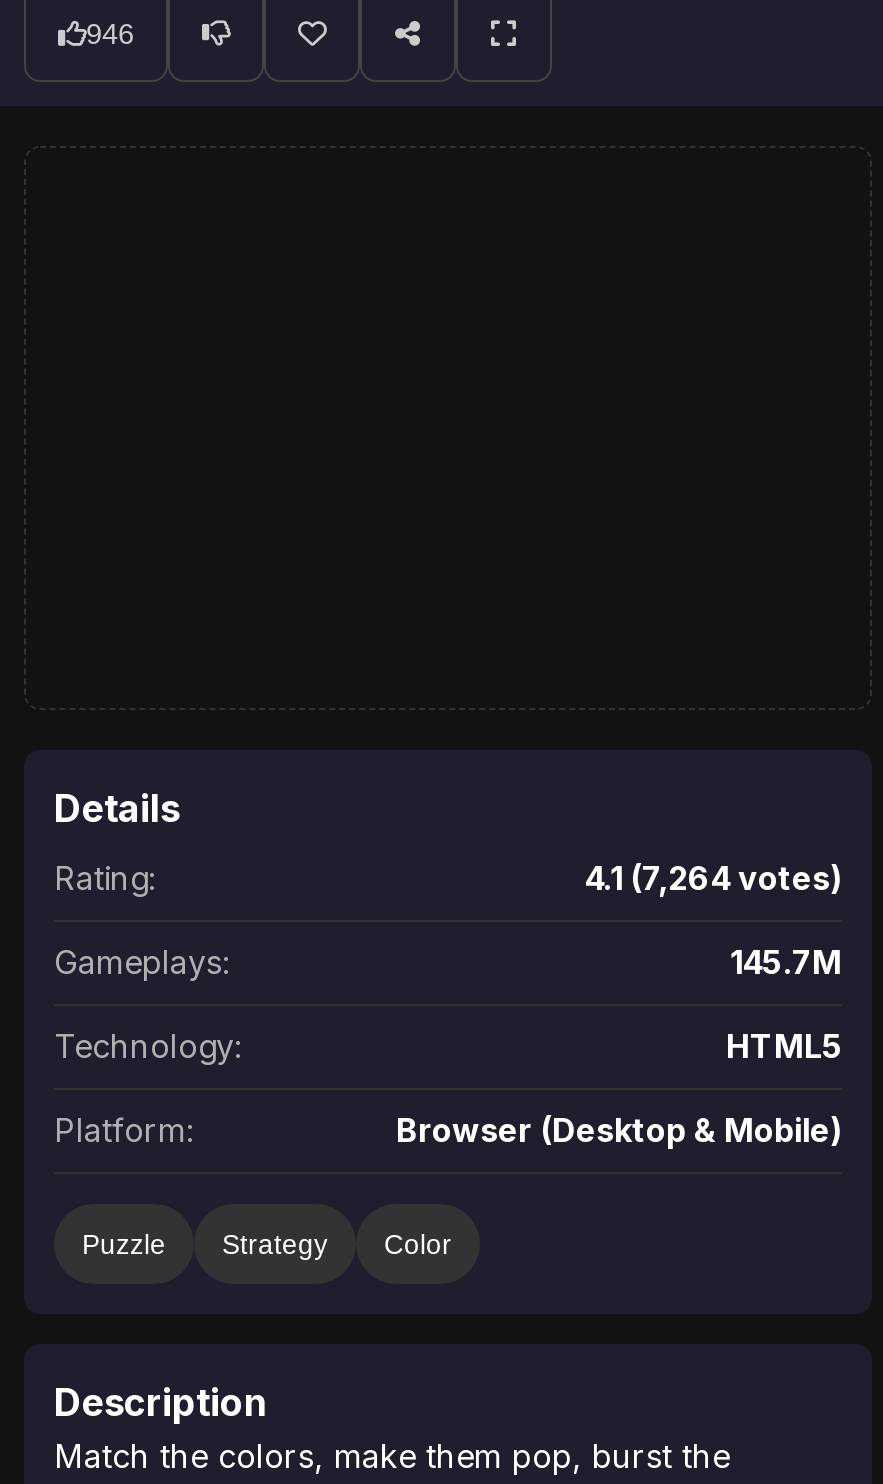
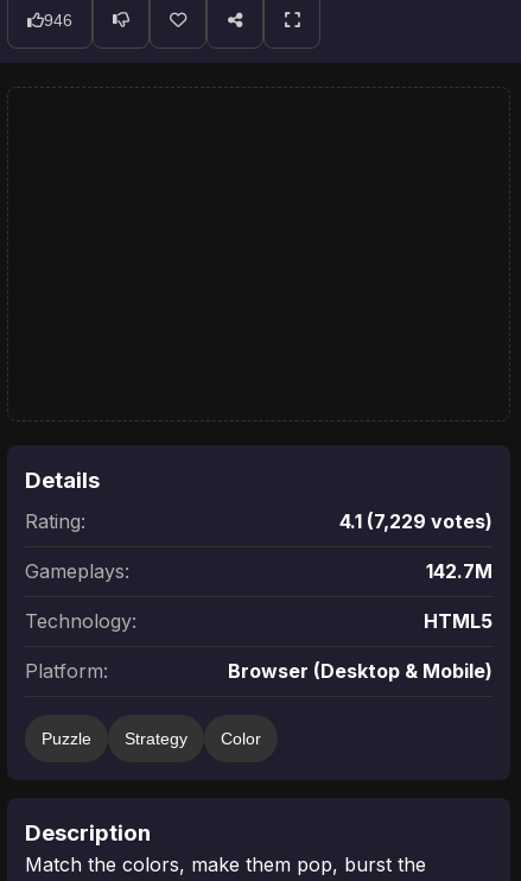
- 4.1 (7,264 votes)
+ 4.1 (7,229 votes)

- 145.7M
+ 142.7M
